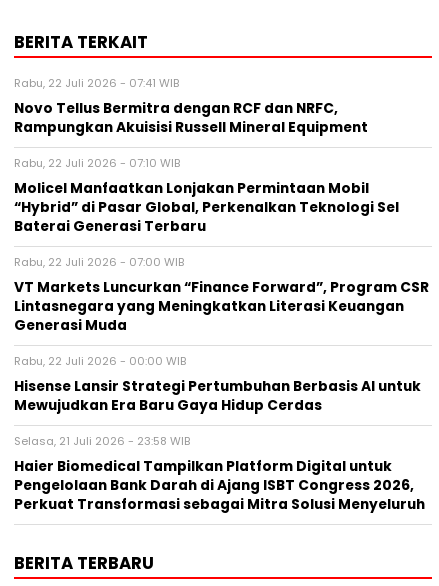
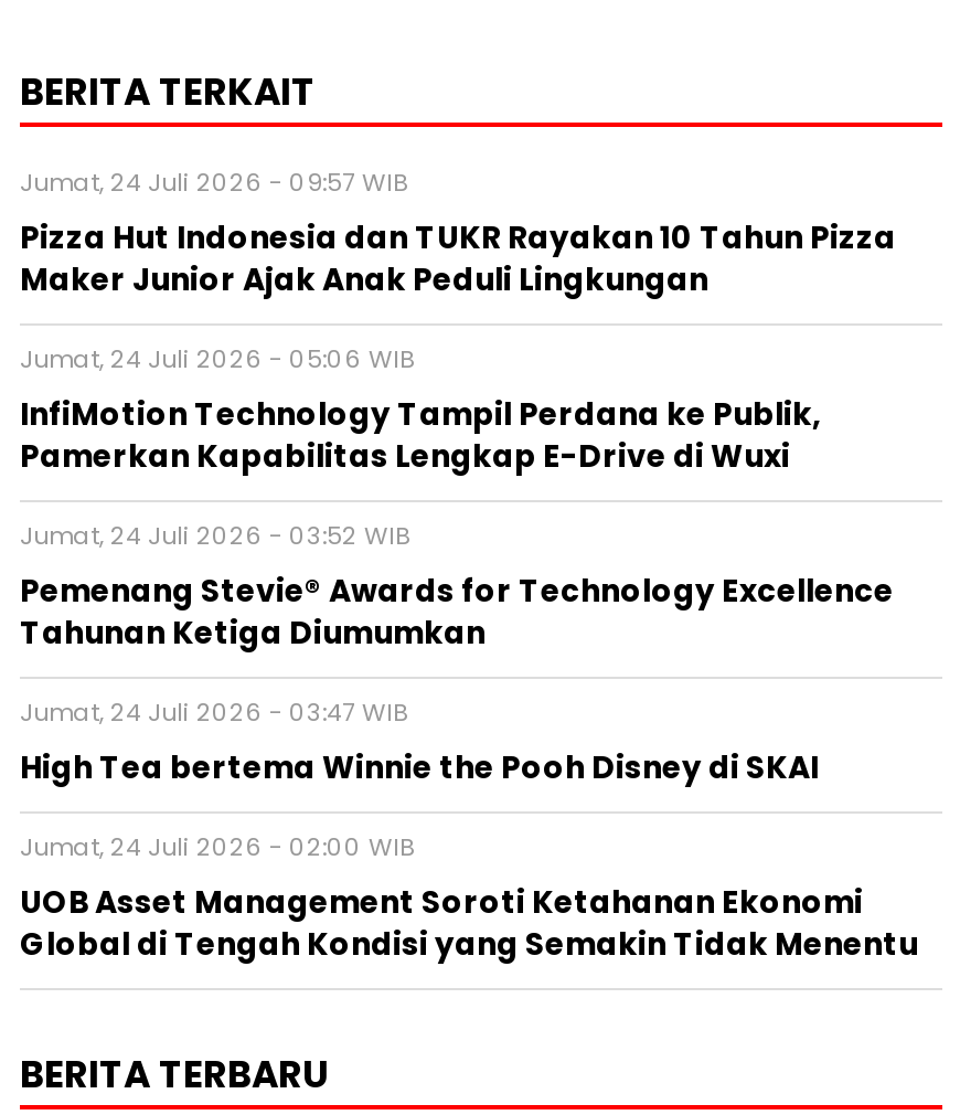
- Rabu, 22 Juli 2026 - 07:41 WIB
- Novo Tellus Bermitra dengan RCF dan NRFC,
- Rampungkan Akuisisi Russell Mineral Equipment
+ Jumat, 24 Juli 2026 - 09:57 WIB
+ Pizza Hut Indonesia dan TUKR Rayakan 10 Tahun Pizza
+ Maker Junior Ajak Anak Peduli Lingkungan

- Rabu, 22 Juli 2026 - 07:10 WIB
- Molicel Manfaatkan Lonjakan Permintaan Mobil
- “Hybrid” di Pasar Global, Perkenalkan Teknologi Sel
- Baterai Generasi Terbaru
+ Jumat, 24 Juli 2026 - 05:06 WIB
+ InfiMotion Technology Tampil Perdana ke Publik,
+ Pamerkan Kapabilitas Lengkap E-Drive di Wuxi

- Rabu, 22 Juli 2026 - 07:00 WIB
- VT Markets Luncurkan “Finance Forward”, Program CSR
- Lintasnegara yang Meningkatkan Literasi Keuangan
- Generasi Muda
+ Jumat, 24 Juli 2026 - 03:52 WIB
+ Pemenang Stevie® Awards for Technology Excellence
+ Tahunan Ketiga Diumumkan

- Rabu, 22 Juli 2026 - 00:00 WIB
- Hisense Lansir Strategi Pertumbuhan Berbasis AI untuk
- Mewujudkan Era Baru Gaya Hidup Cerdas
+ Jumat, 24 Juli 2026 - 03:47 WIB
+ High Tea bertema Winnie the Pooh Disney di SKAI

- Selasa, 21 Juli 2026 - 23:58 WIB
- Haier Biomedical Tampilkan Platform Digital untuk
- Pengelolaan Bank Darah di Ajang ISBT Congress 2026,
- Perkuat Transformasi sebagai Mitra Solusi Menyeluruh
+ Jumat, 24 Juli 2026 - 02:00 WIB
+ UOB Asset Management Soroti Ketahanan Ekonomi
+ Global di Tengah Kondisi yang Semakin Tidak Menentu
